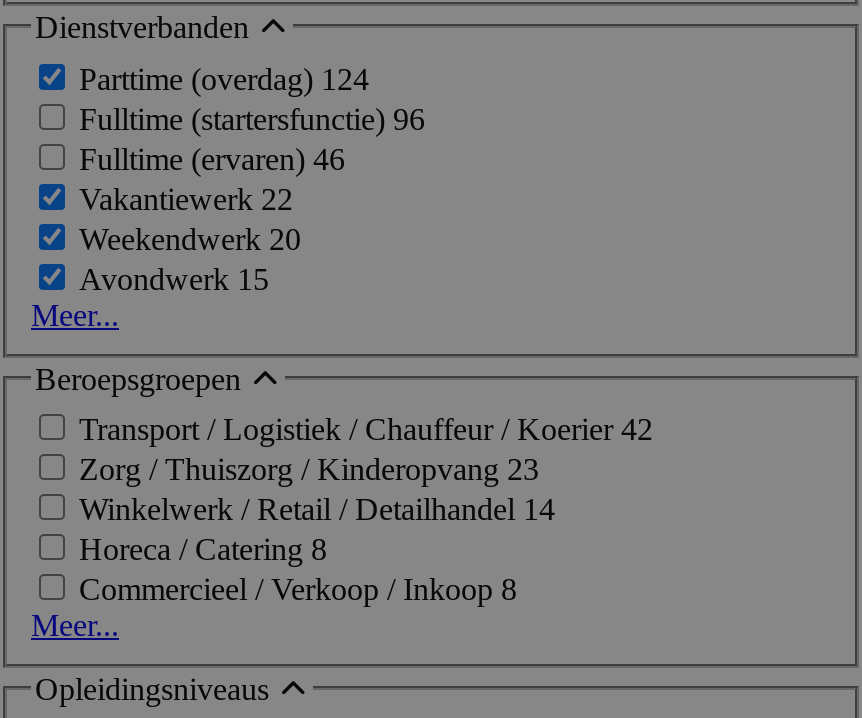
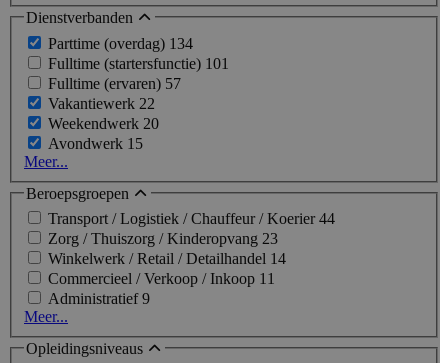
- Parttime (overdag) 124
+ Parttime (overdag) 134

- Fulltime (startersfunctie) 96
+ Fulltime (startersfunctie) 101

- Fulltime (ervaren) 46
+ Fulltime (ervaren) 57

- Transport / Logistiek / Chauffeur / Koerier 42
+ Transport / Logistiek / Chauffeur / Koerier 44

- Horeca / Catering 8
- Commercieel / Verkoop / Inkoop 8
+ Commercieel / Verkoop / Inkoop 11
+ Administratief 9
